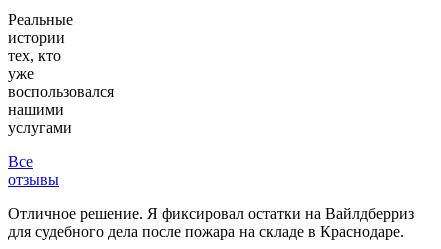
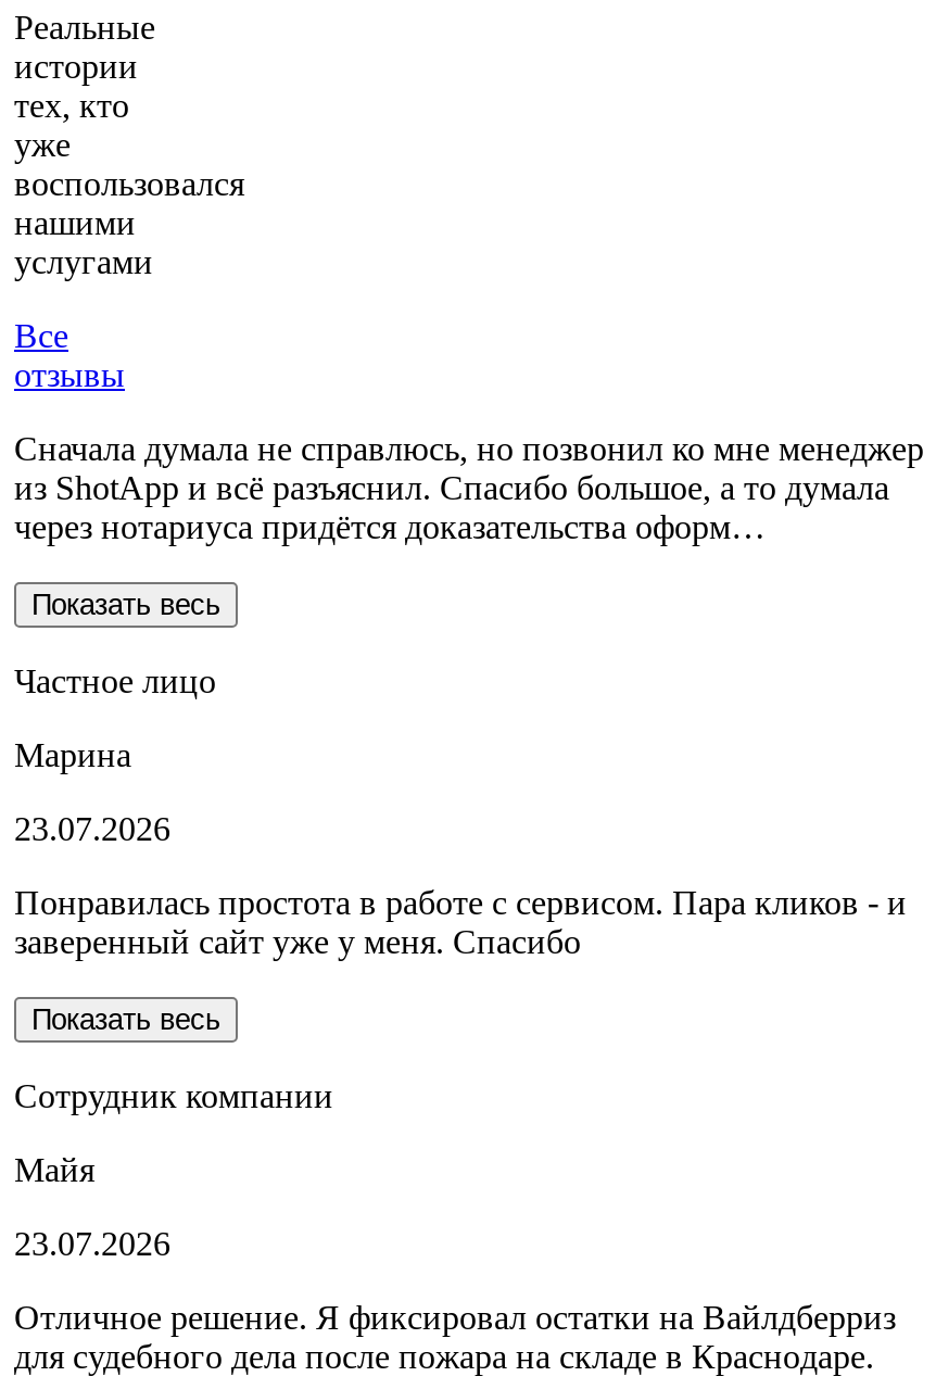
+ Сначала думала не справлюсь, но позвонил ко мне менеджер
+ из ShotApp и всё разъяснил. Спасибо большое, а то думала
+ через нотариуса придётся доказательства оформ…
+ Показать весь
+ Частное лицо
+ Марина
+ 23.07.2026
+ Понравилась простота в работе с сервисом. Пара кликов - и
+ заверенный сайт уже у меня. Спасибо
+ Показать весь
+ Сотрудник компании
+ Майя
+ 23.07.2026
